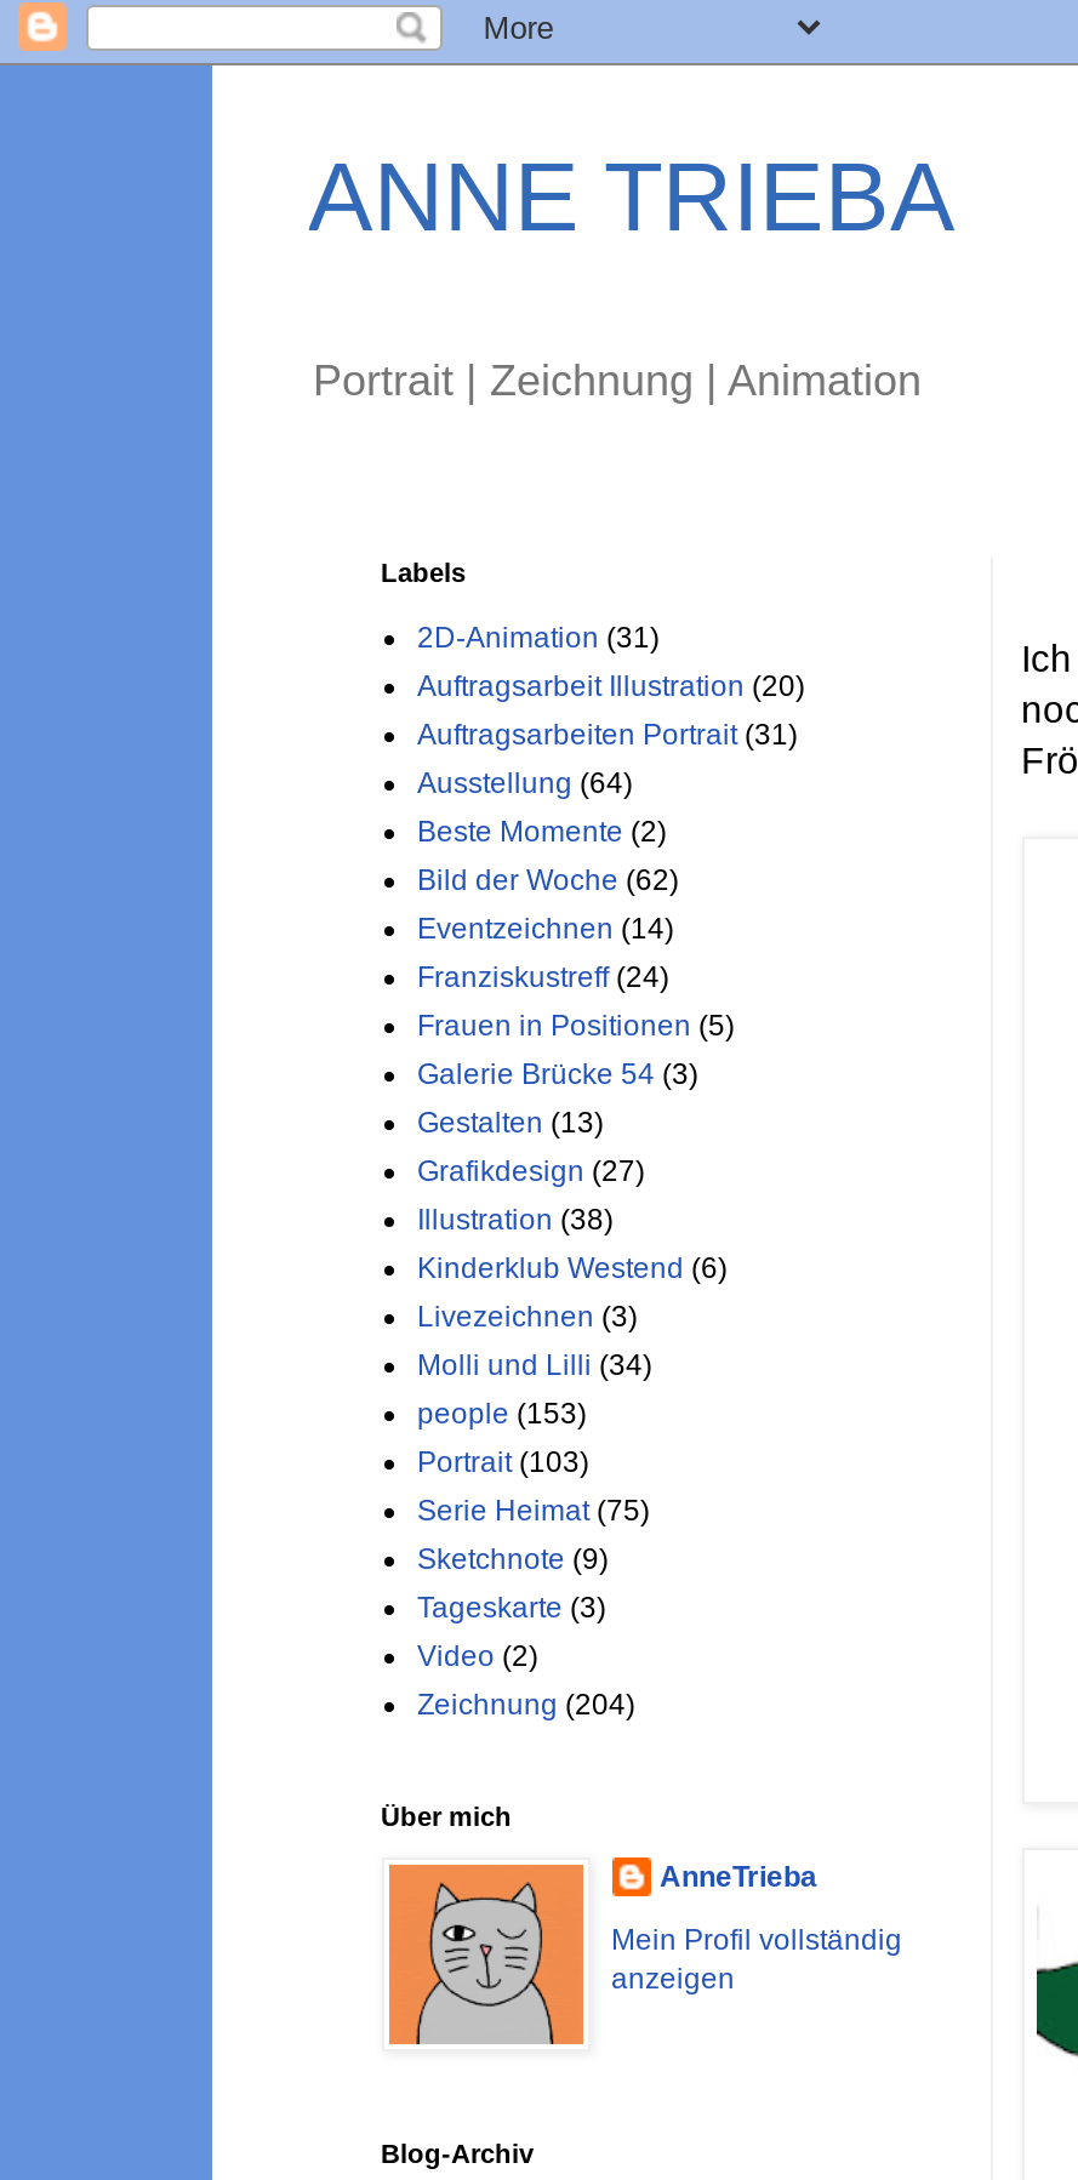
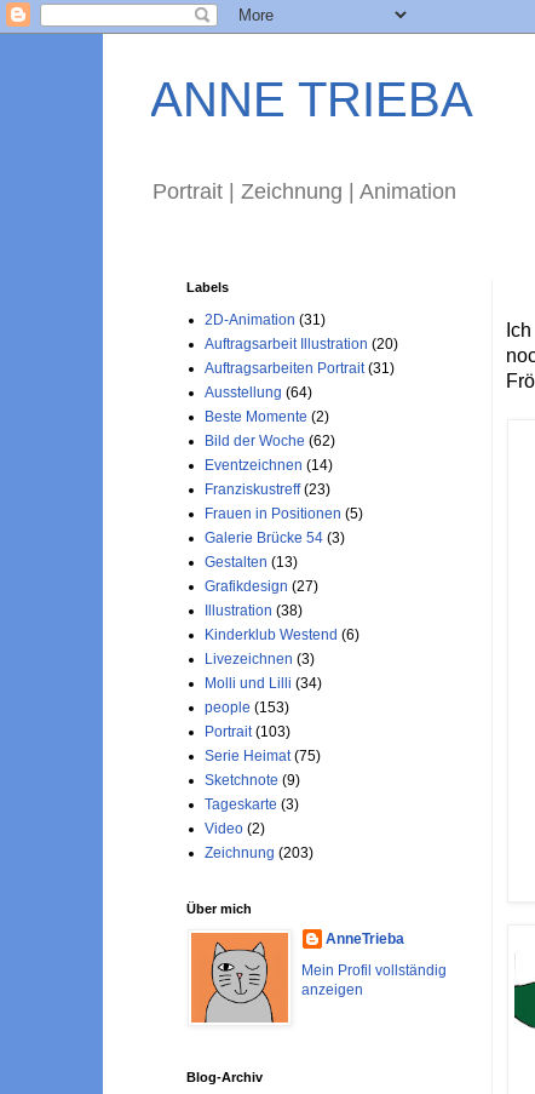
- Franziskustreff (24)
+ Franziskustreff (23)

- Zeichnung (204)
+ Zeichnung (203)
